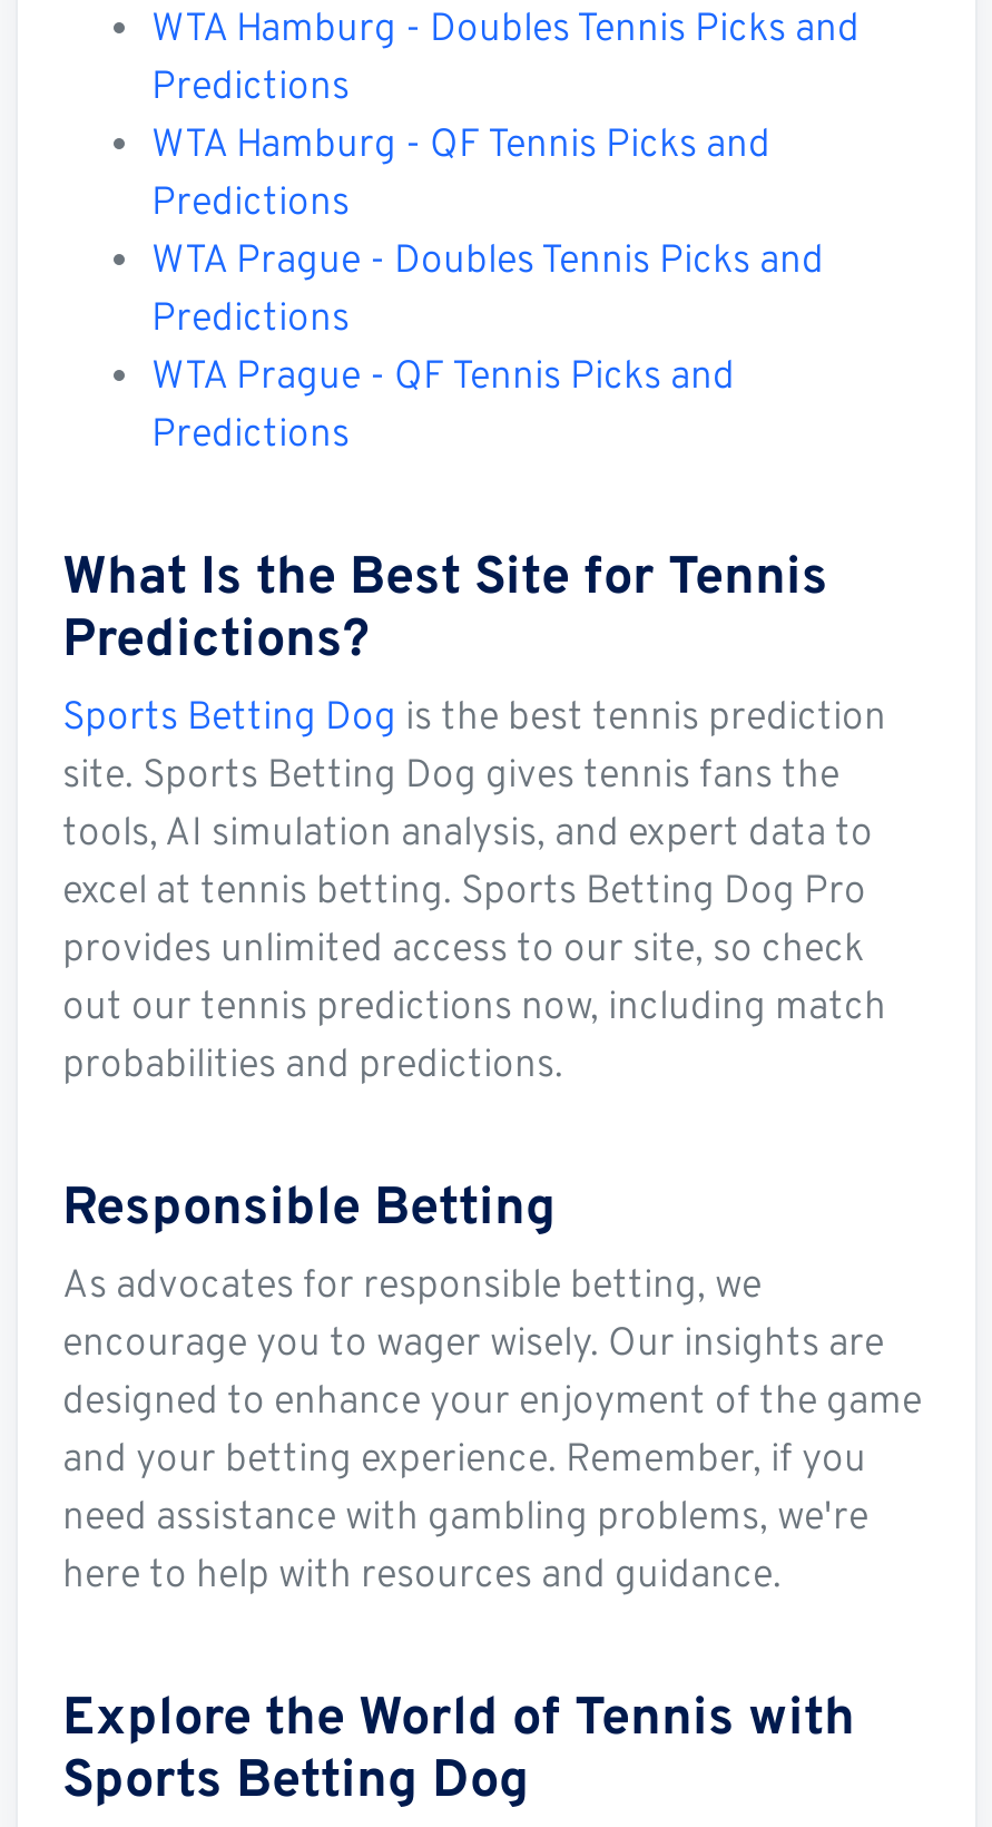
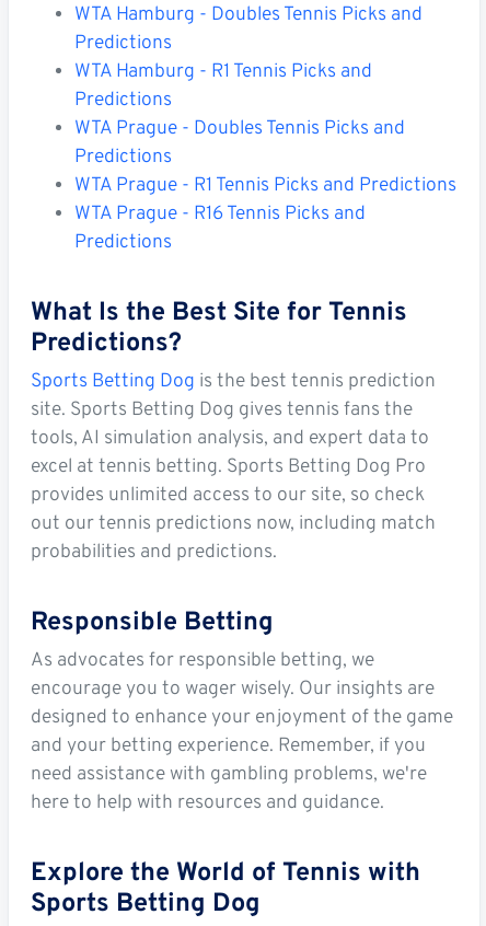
- WTA Hamburg - QF Tennis Picks and
+ WTA Hamburg - R1 Tennis Picks and

- WTA Prague - QF Tennis Picks and
+ WTA Prague - R1 Tennis Picks and Predictions
+ WTA Prague - R16 Tennis Picks and
